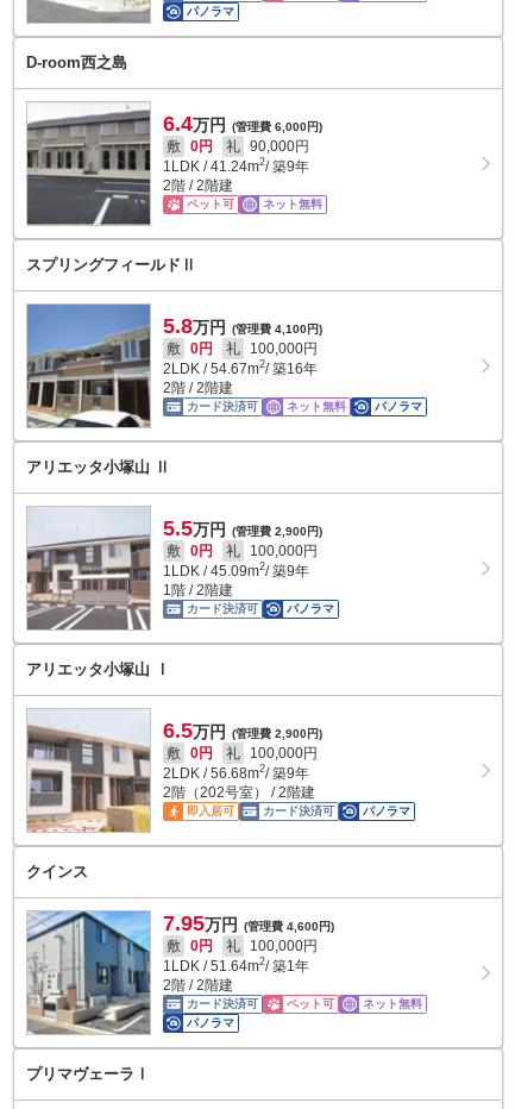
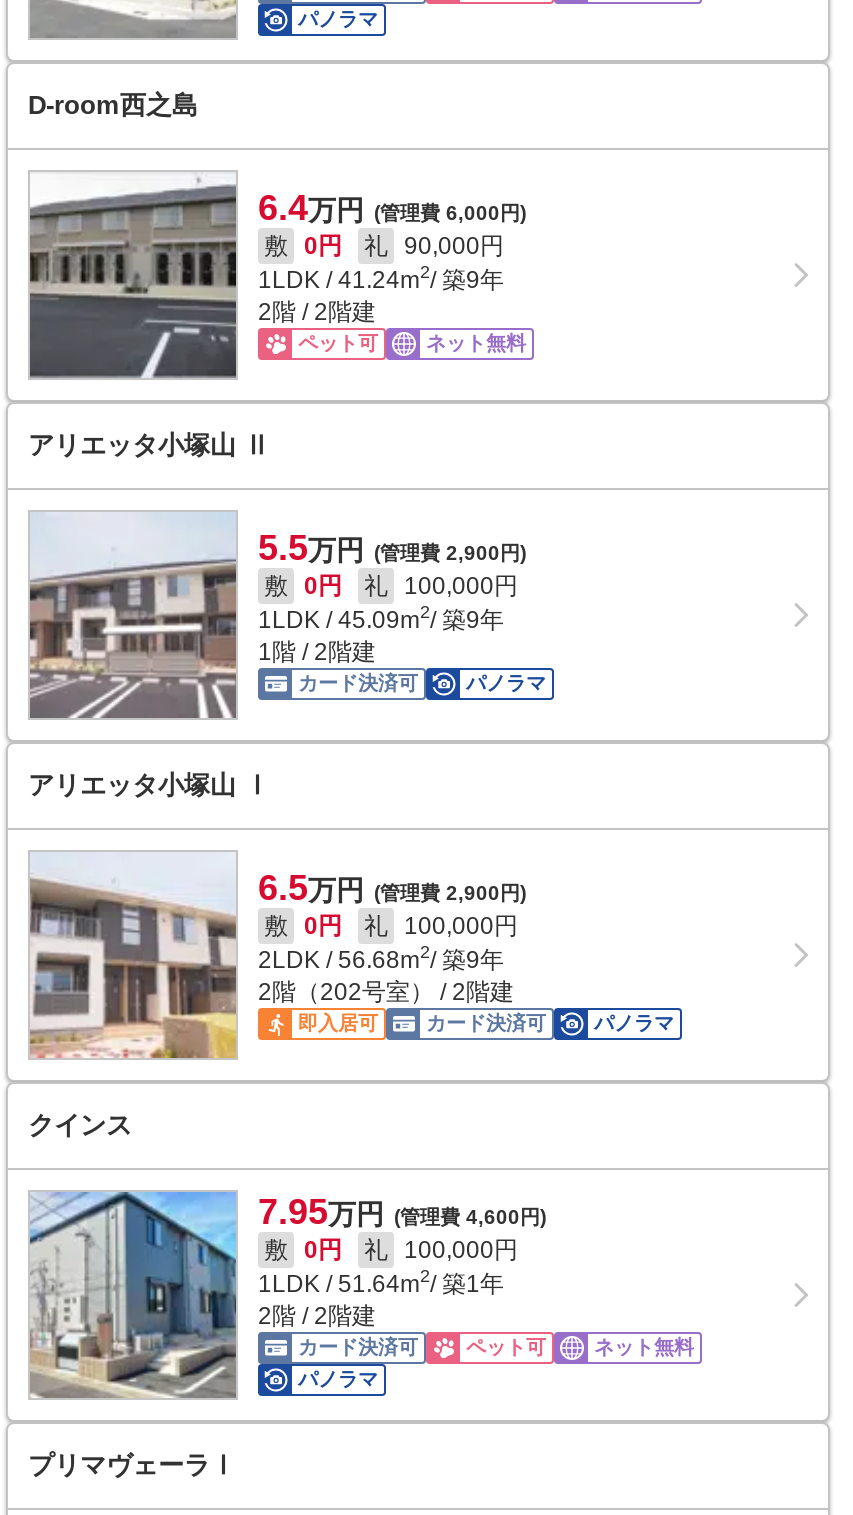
- [image]
- スプリングフィールドⅡ
- 5.8万円 (管理費 4,100円)
- 敷 0円
- 礼 100,000円
- 2LDK / 54.67m2 / 築16年
- 2階 / 2階建
- カード決済可
- ネット無料
- パノラマ
